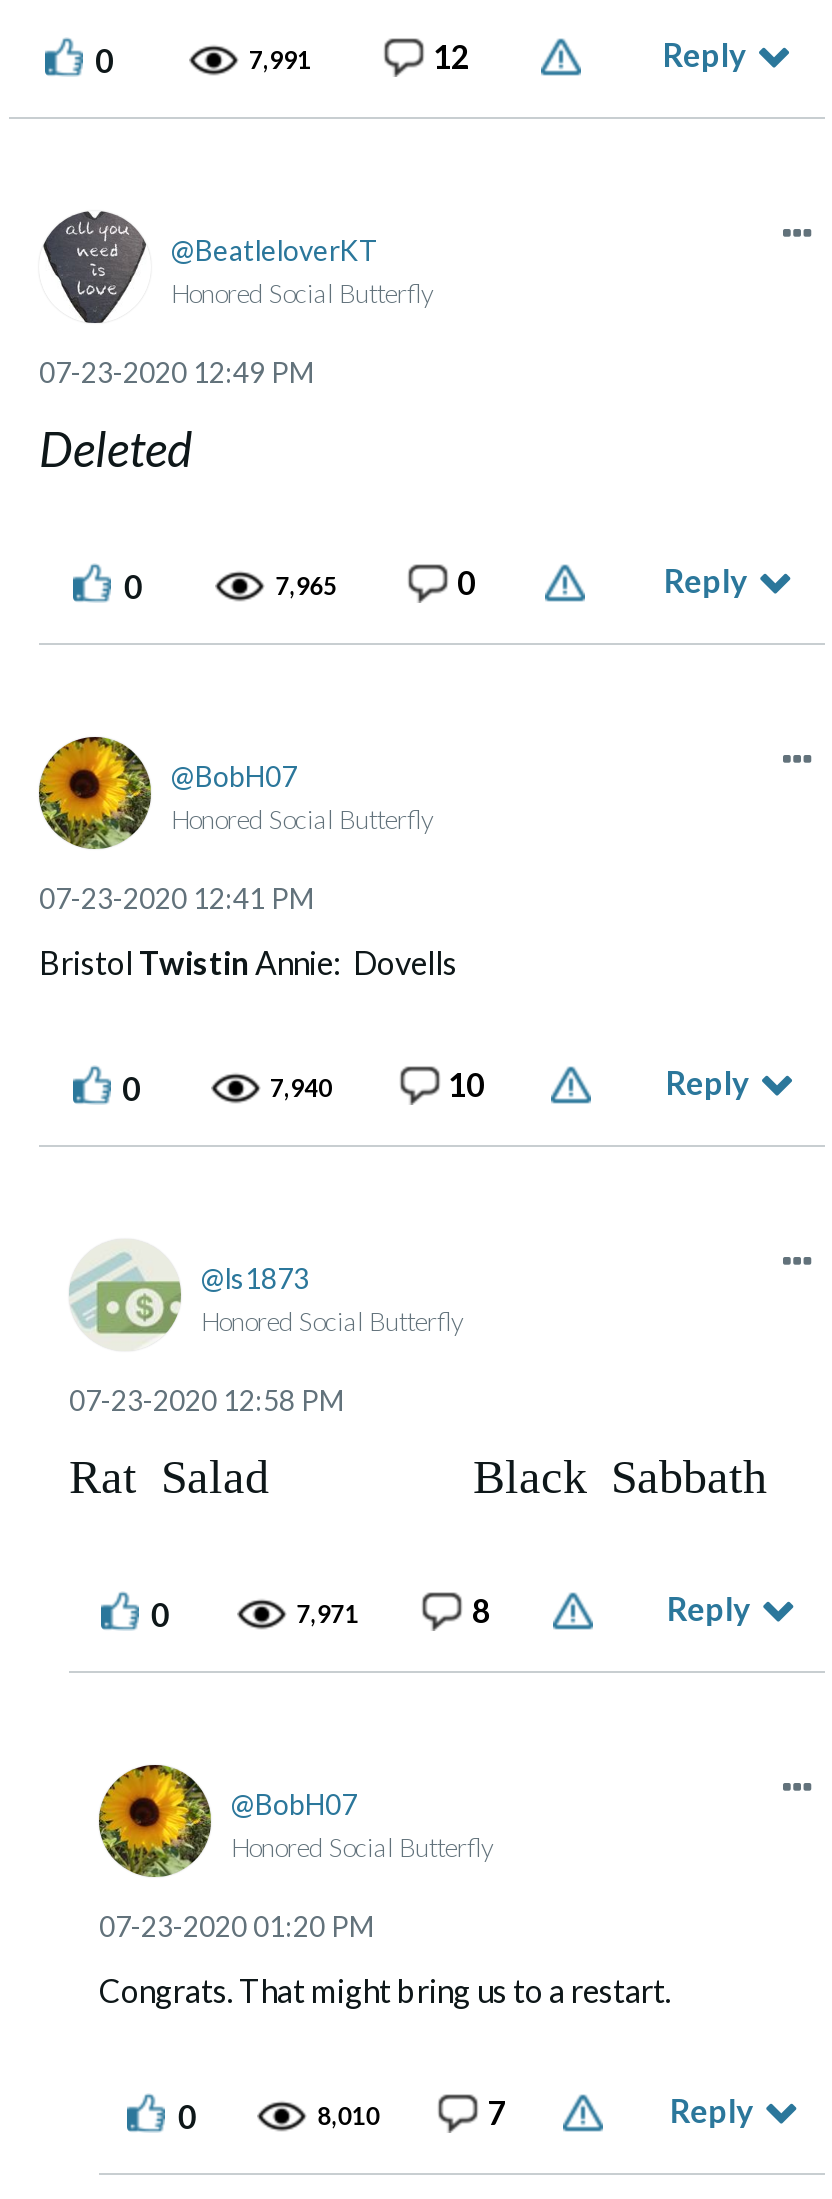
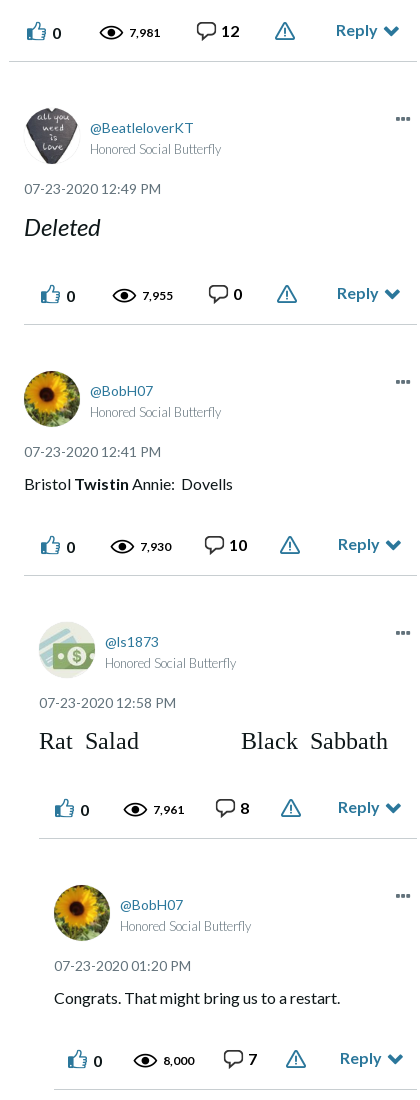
- 7,991
+ 7,981

- 7,965
+ 7,955

- 7,940
+ 7,930

- 7,971
+ 7,961

- 8,010
+ 8,000
